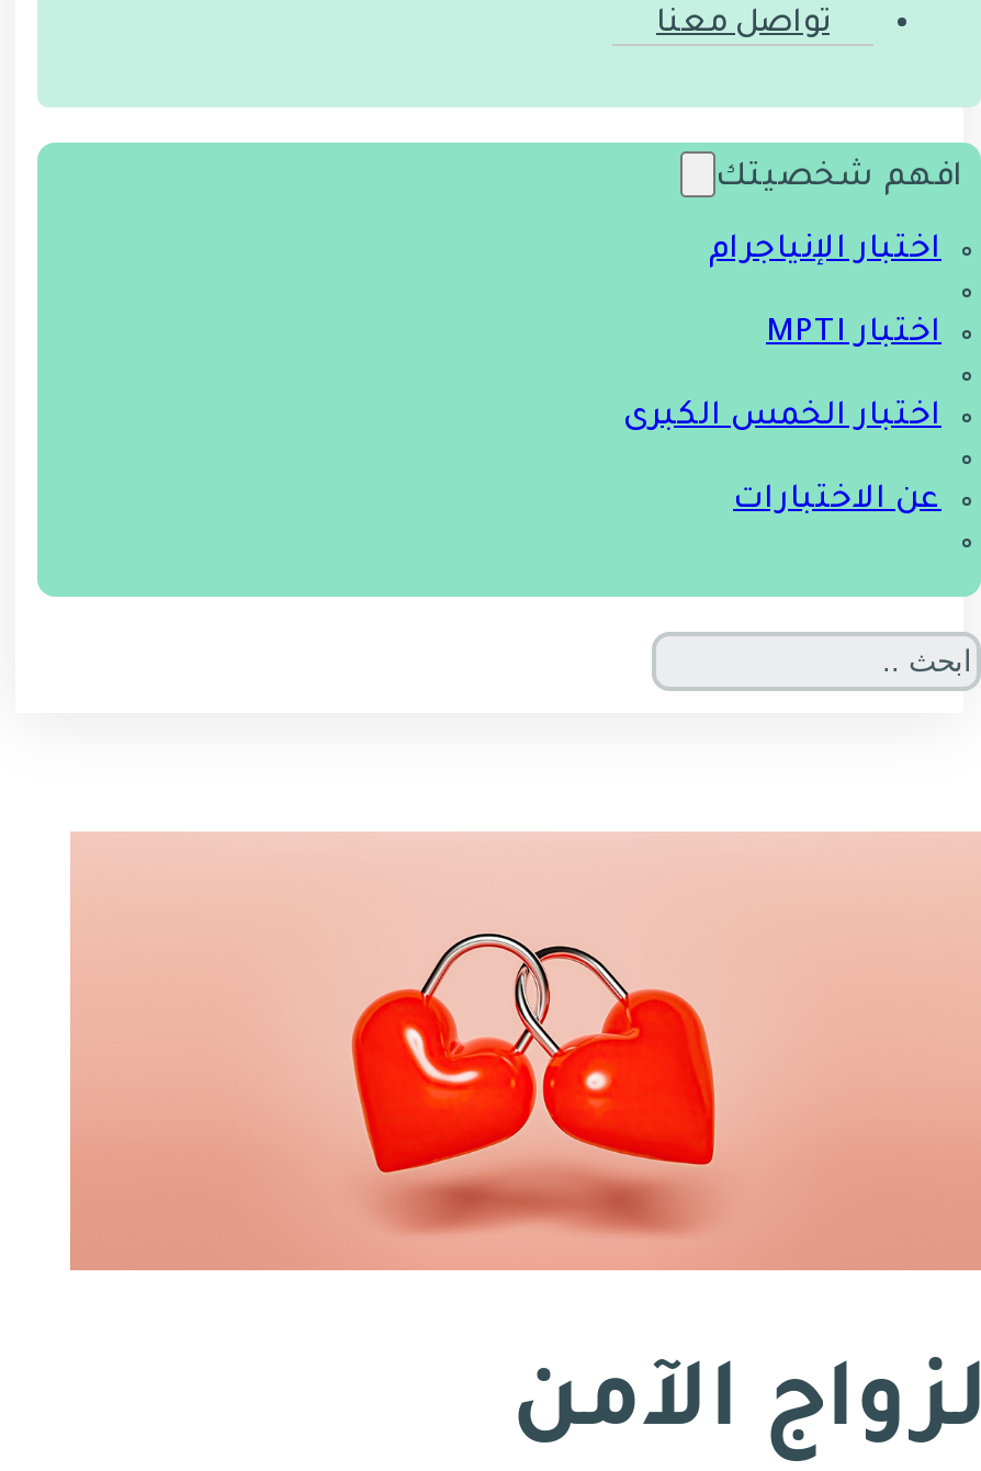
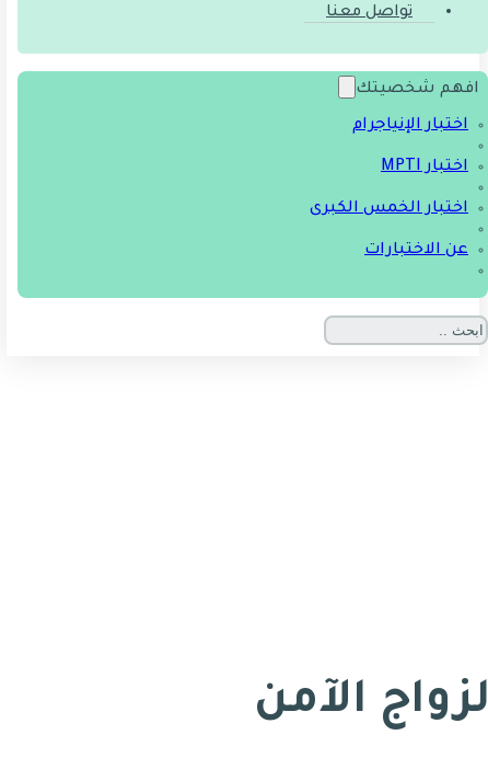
- [image]
